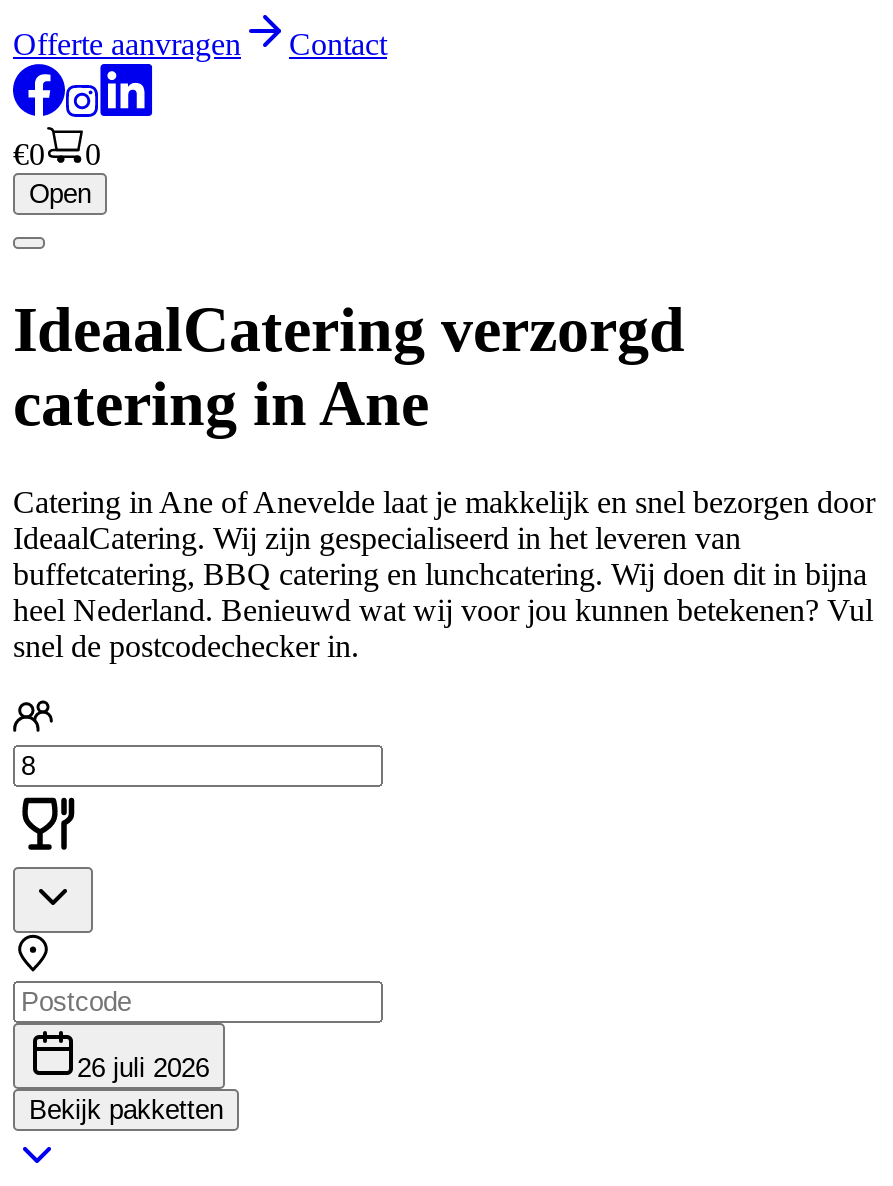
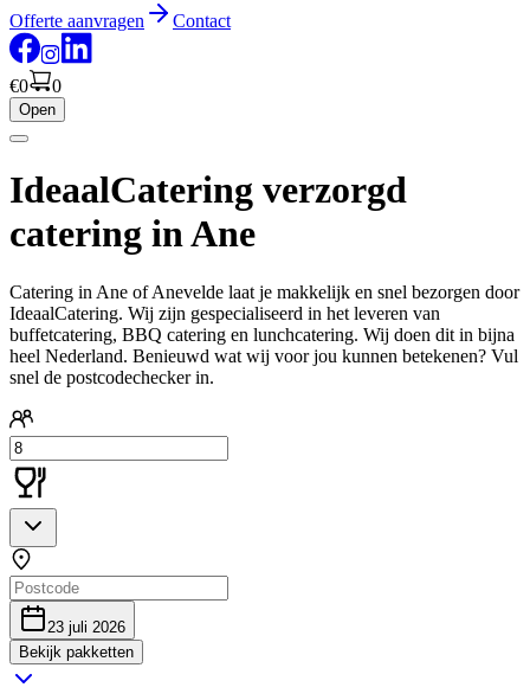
- 26 juli 2026
+ 23 juli 2026
